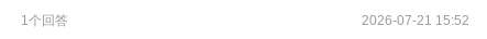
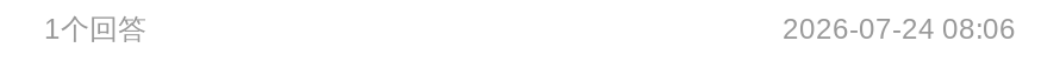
- 2026-07-21 15:52
+ 2026-07-24 08:06
